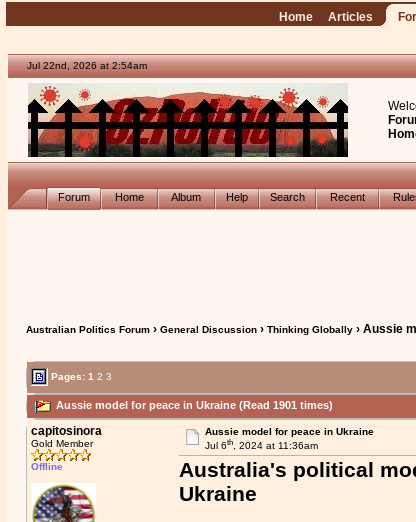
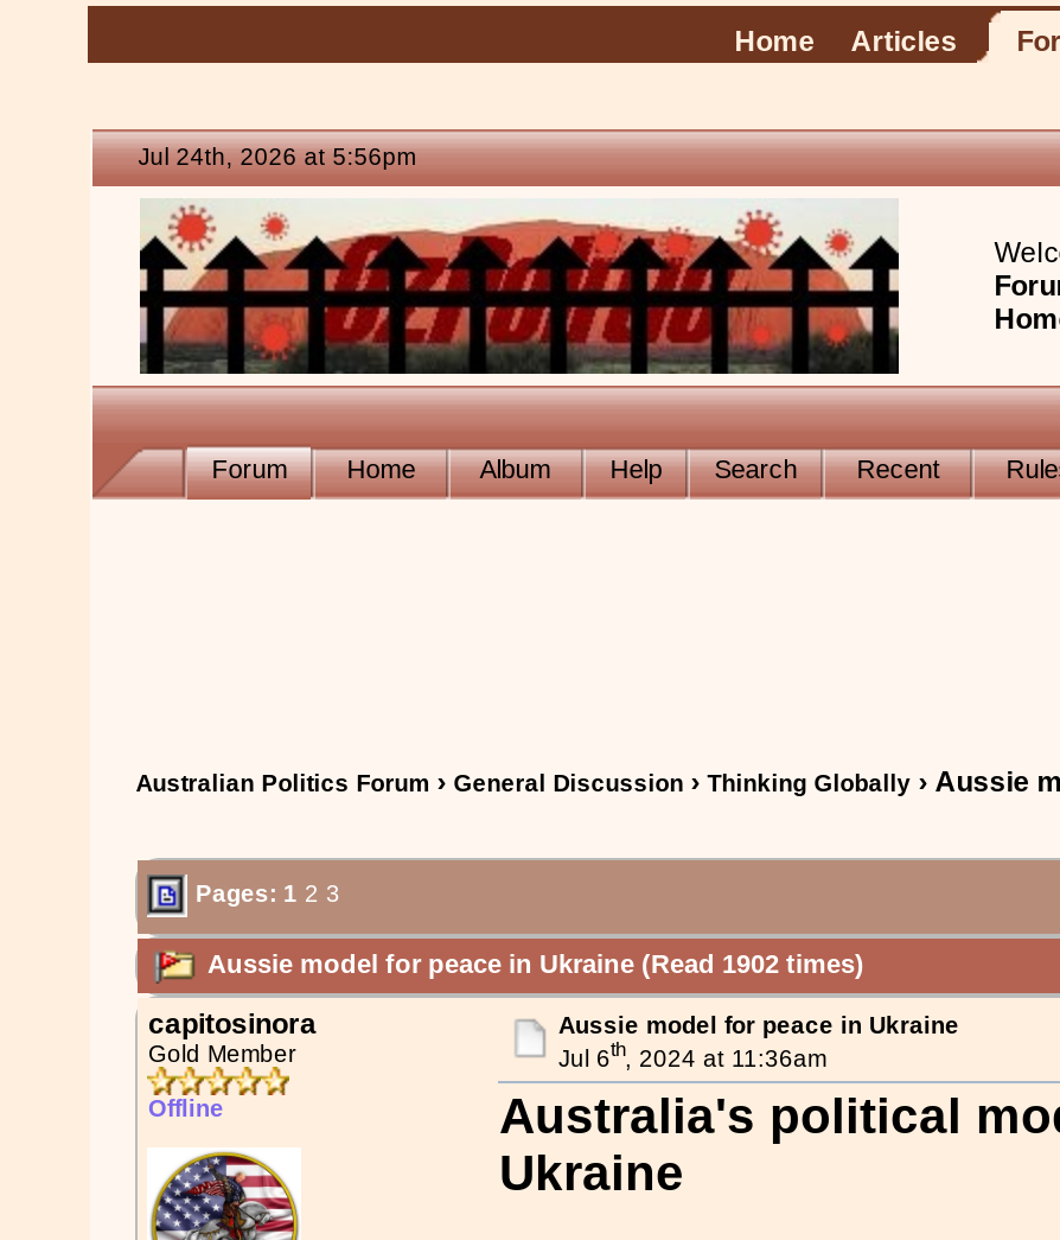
- Jul 22nd, 2026 at 2:54am
+ Jul 24th, 2026 at 5:56pm

- Aussie model for peace in Ukraine (Read 1901 times)
+ Aussie model for peace in Ukraine (Read 1902 times)
